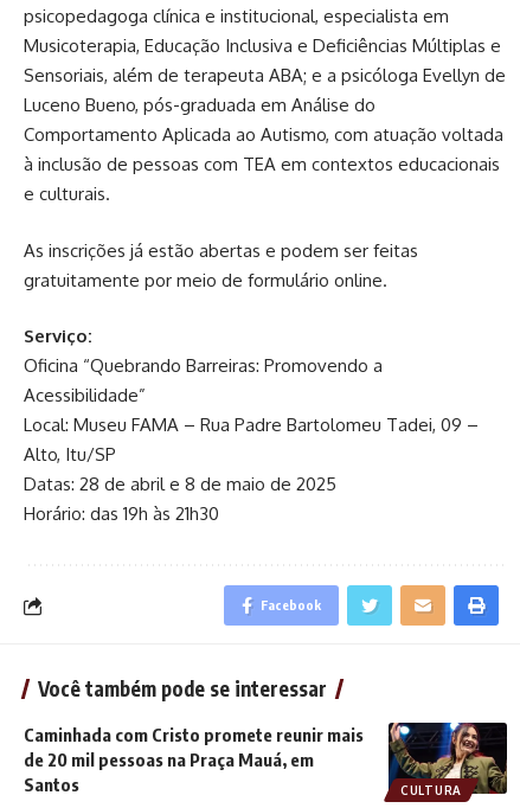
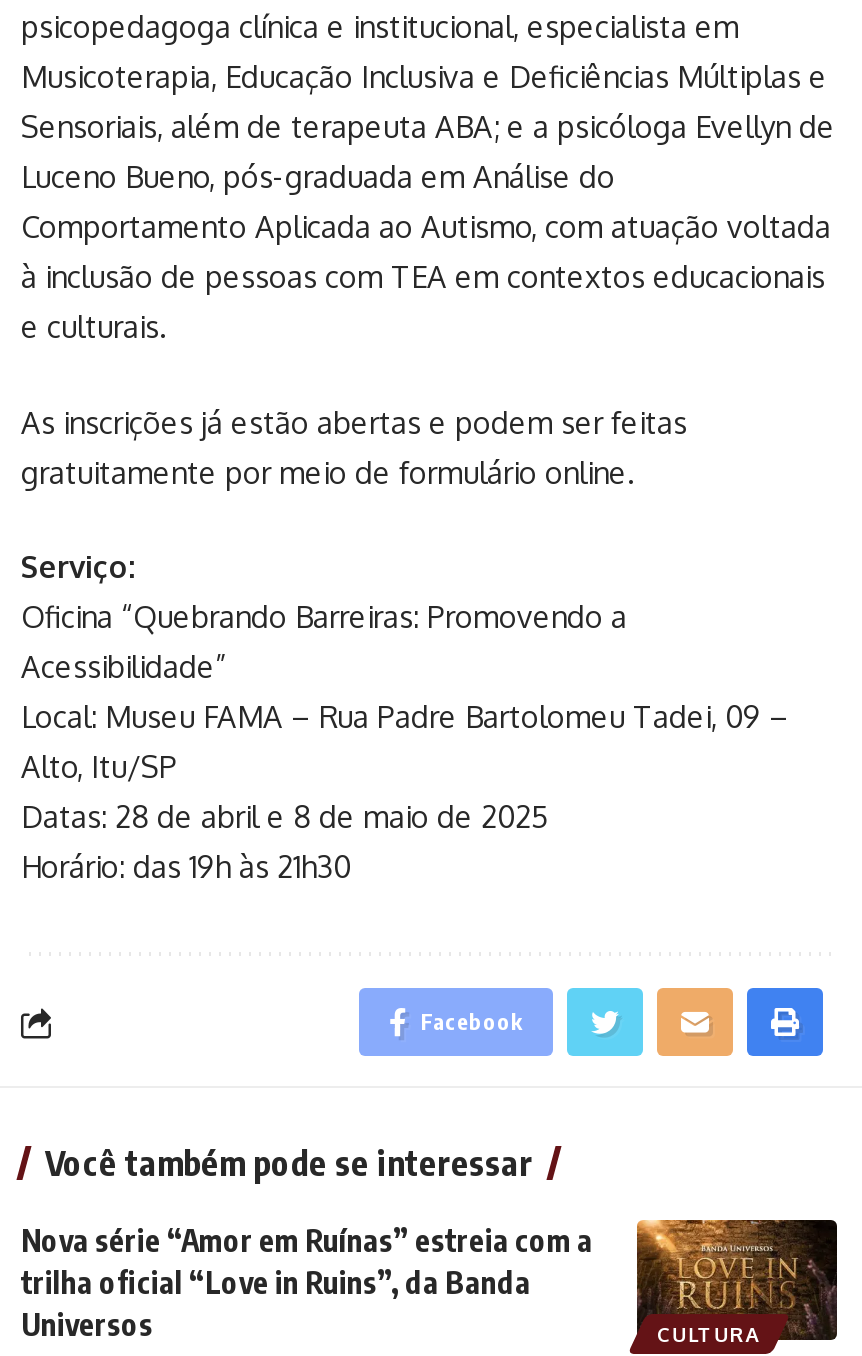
- [image]
- Caminhada com Cristo promete reunir mais
- de 20 mil pessoas na Praça Mauá, em
- Santos
+ [image]
+ Nova série “Amor em Ruínas” estreia com a
+ trilha oficial “Love in Ruins”, da Banda
+ Universos
